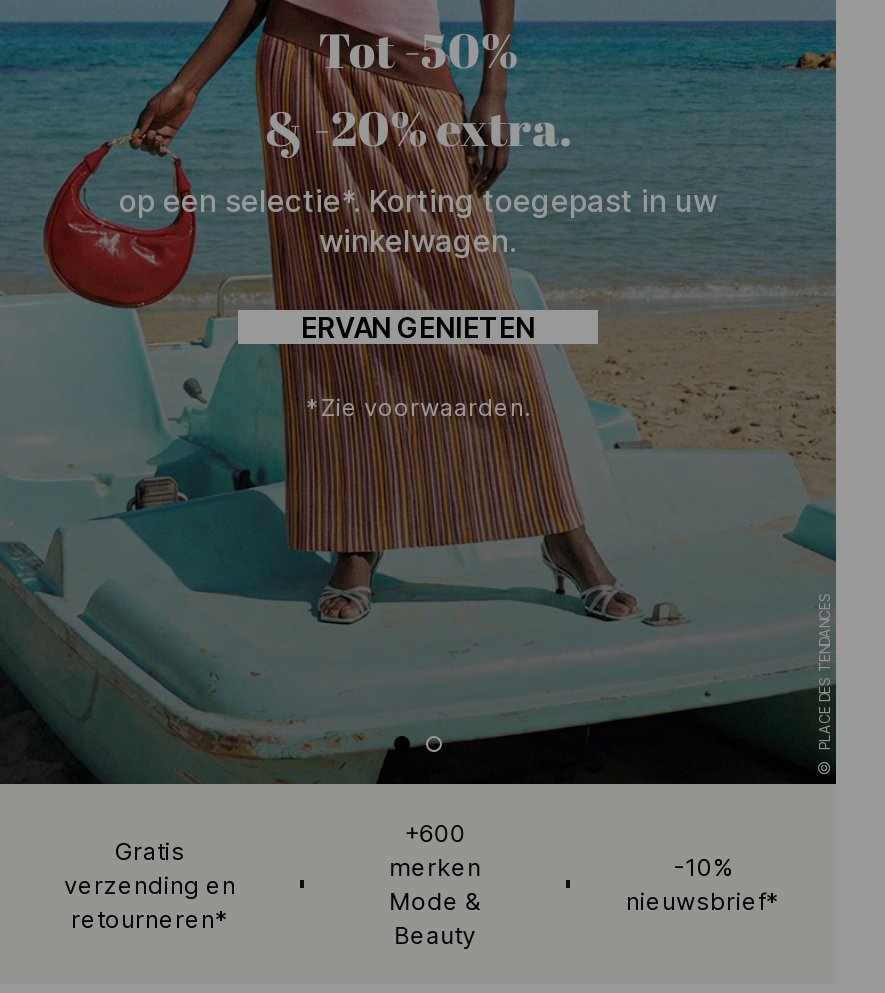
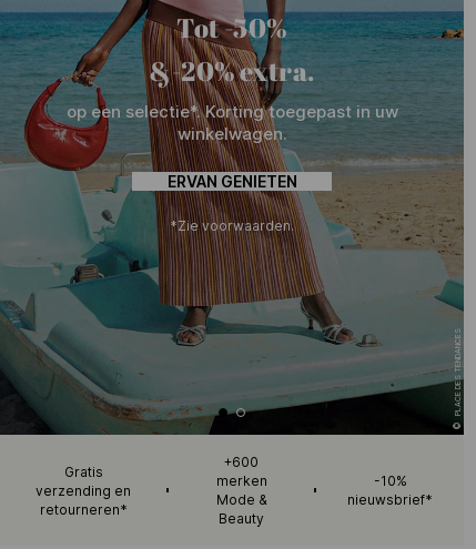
- & -20% extra.
+ &-20% extra.
